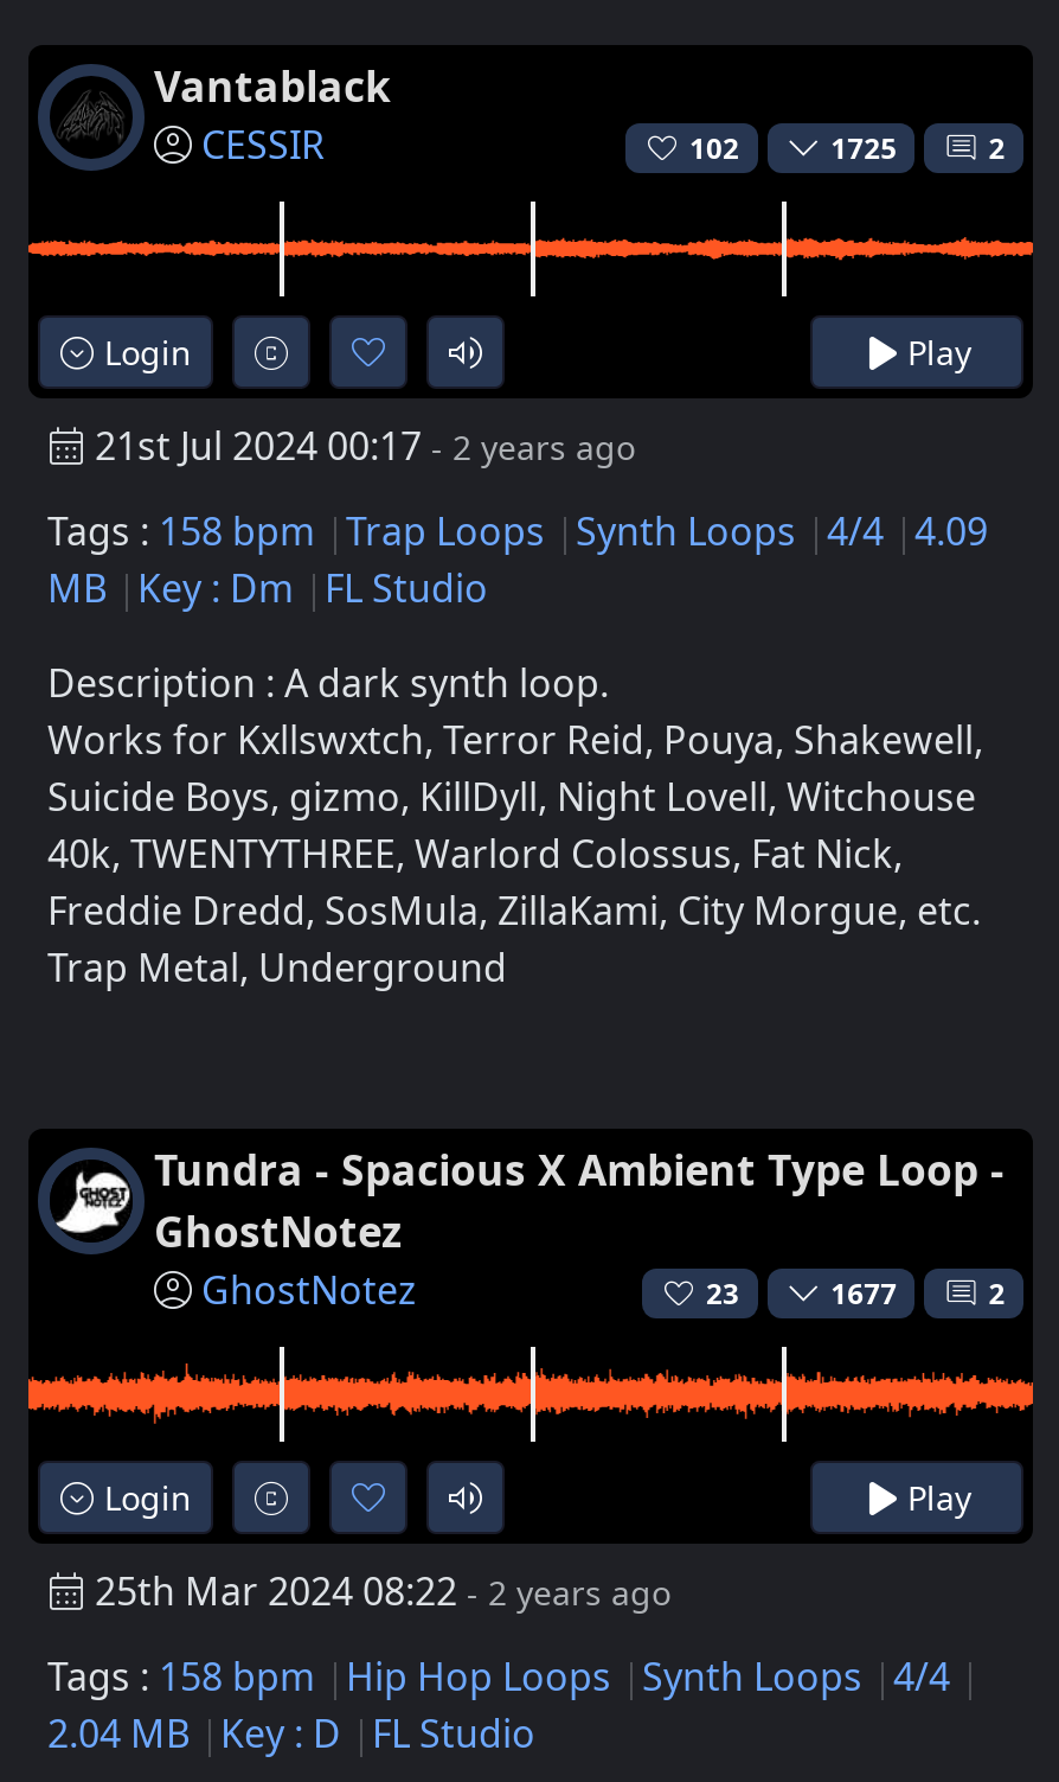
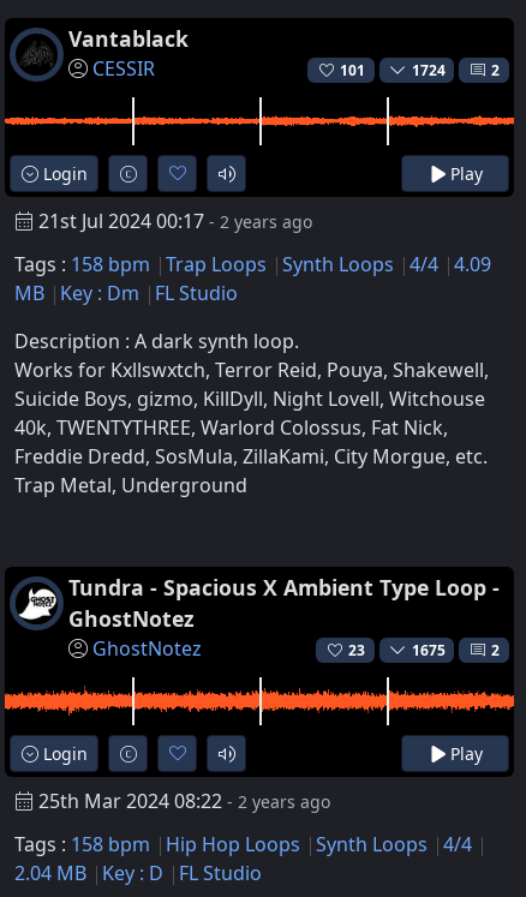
- 102
+ 101

- 1725
+ 1724

- 1677
+ 1675
